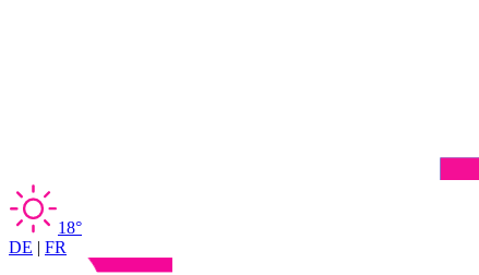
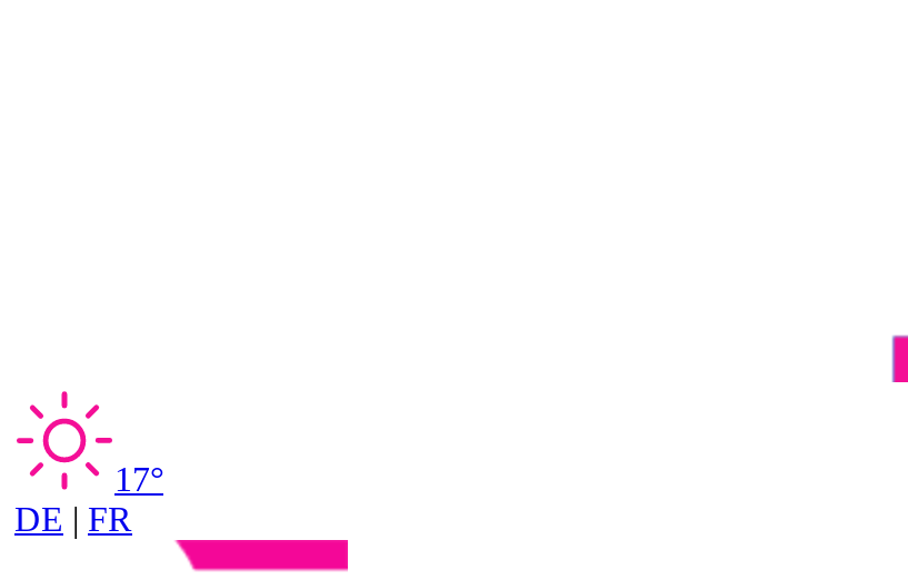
- 18°
+ 17°
